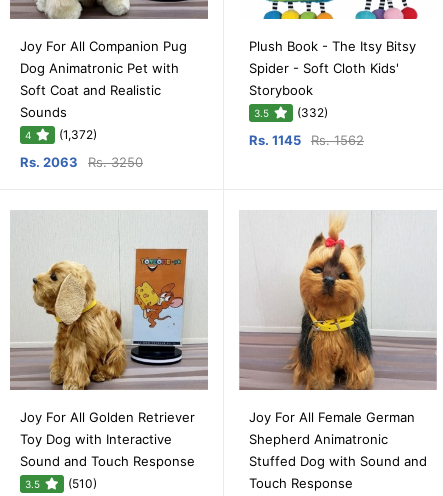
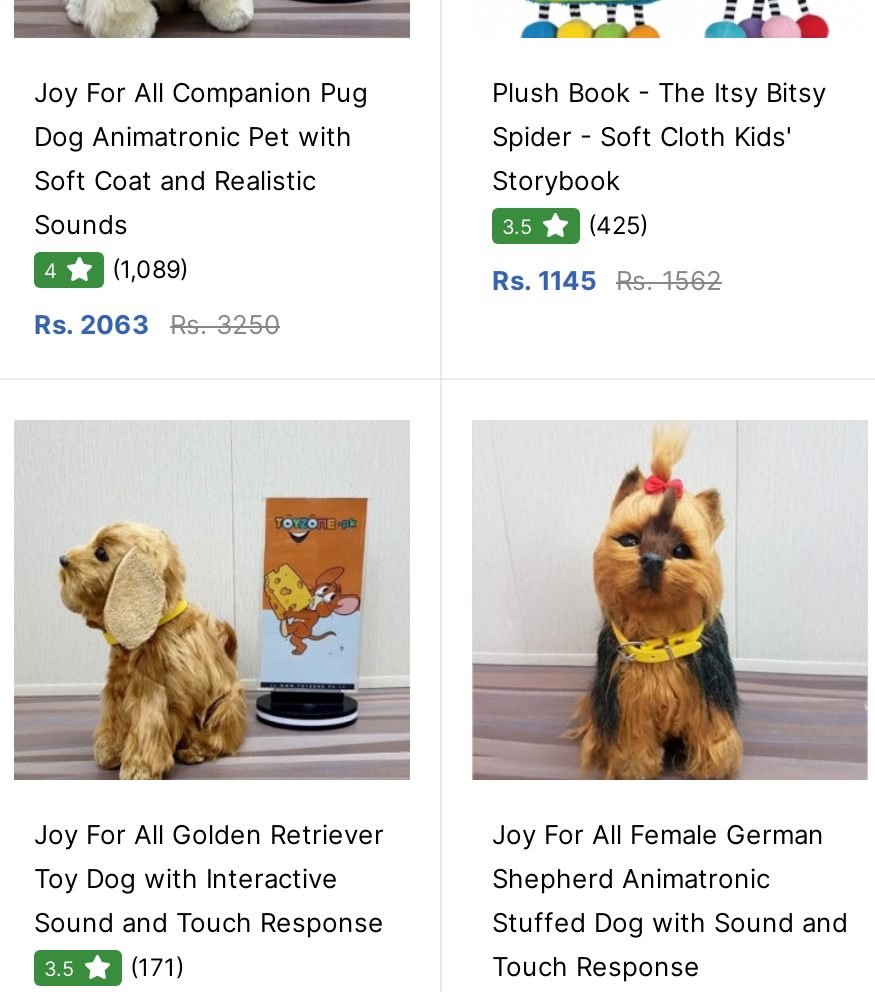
- (332)
+ (425)

- (1,372)
+ (1,089)

- (510)
+ (171)
